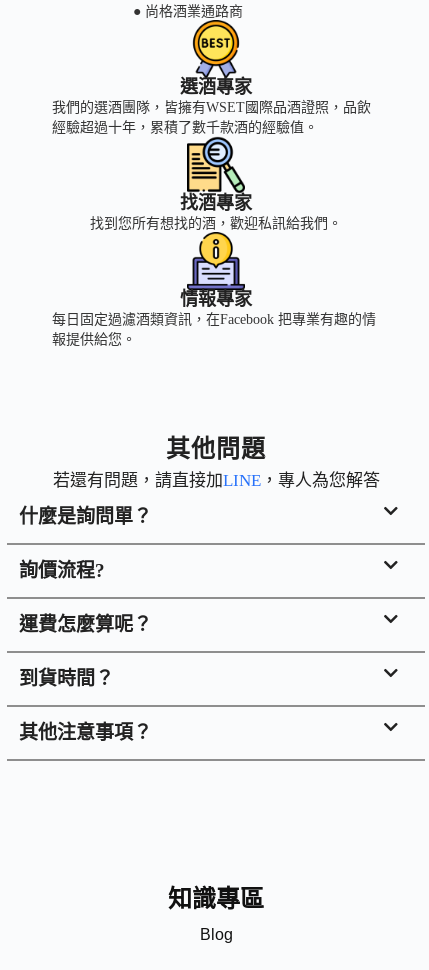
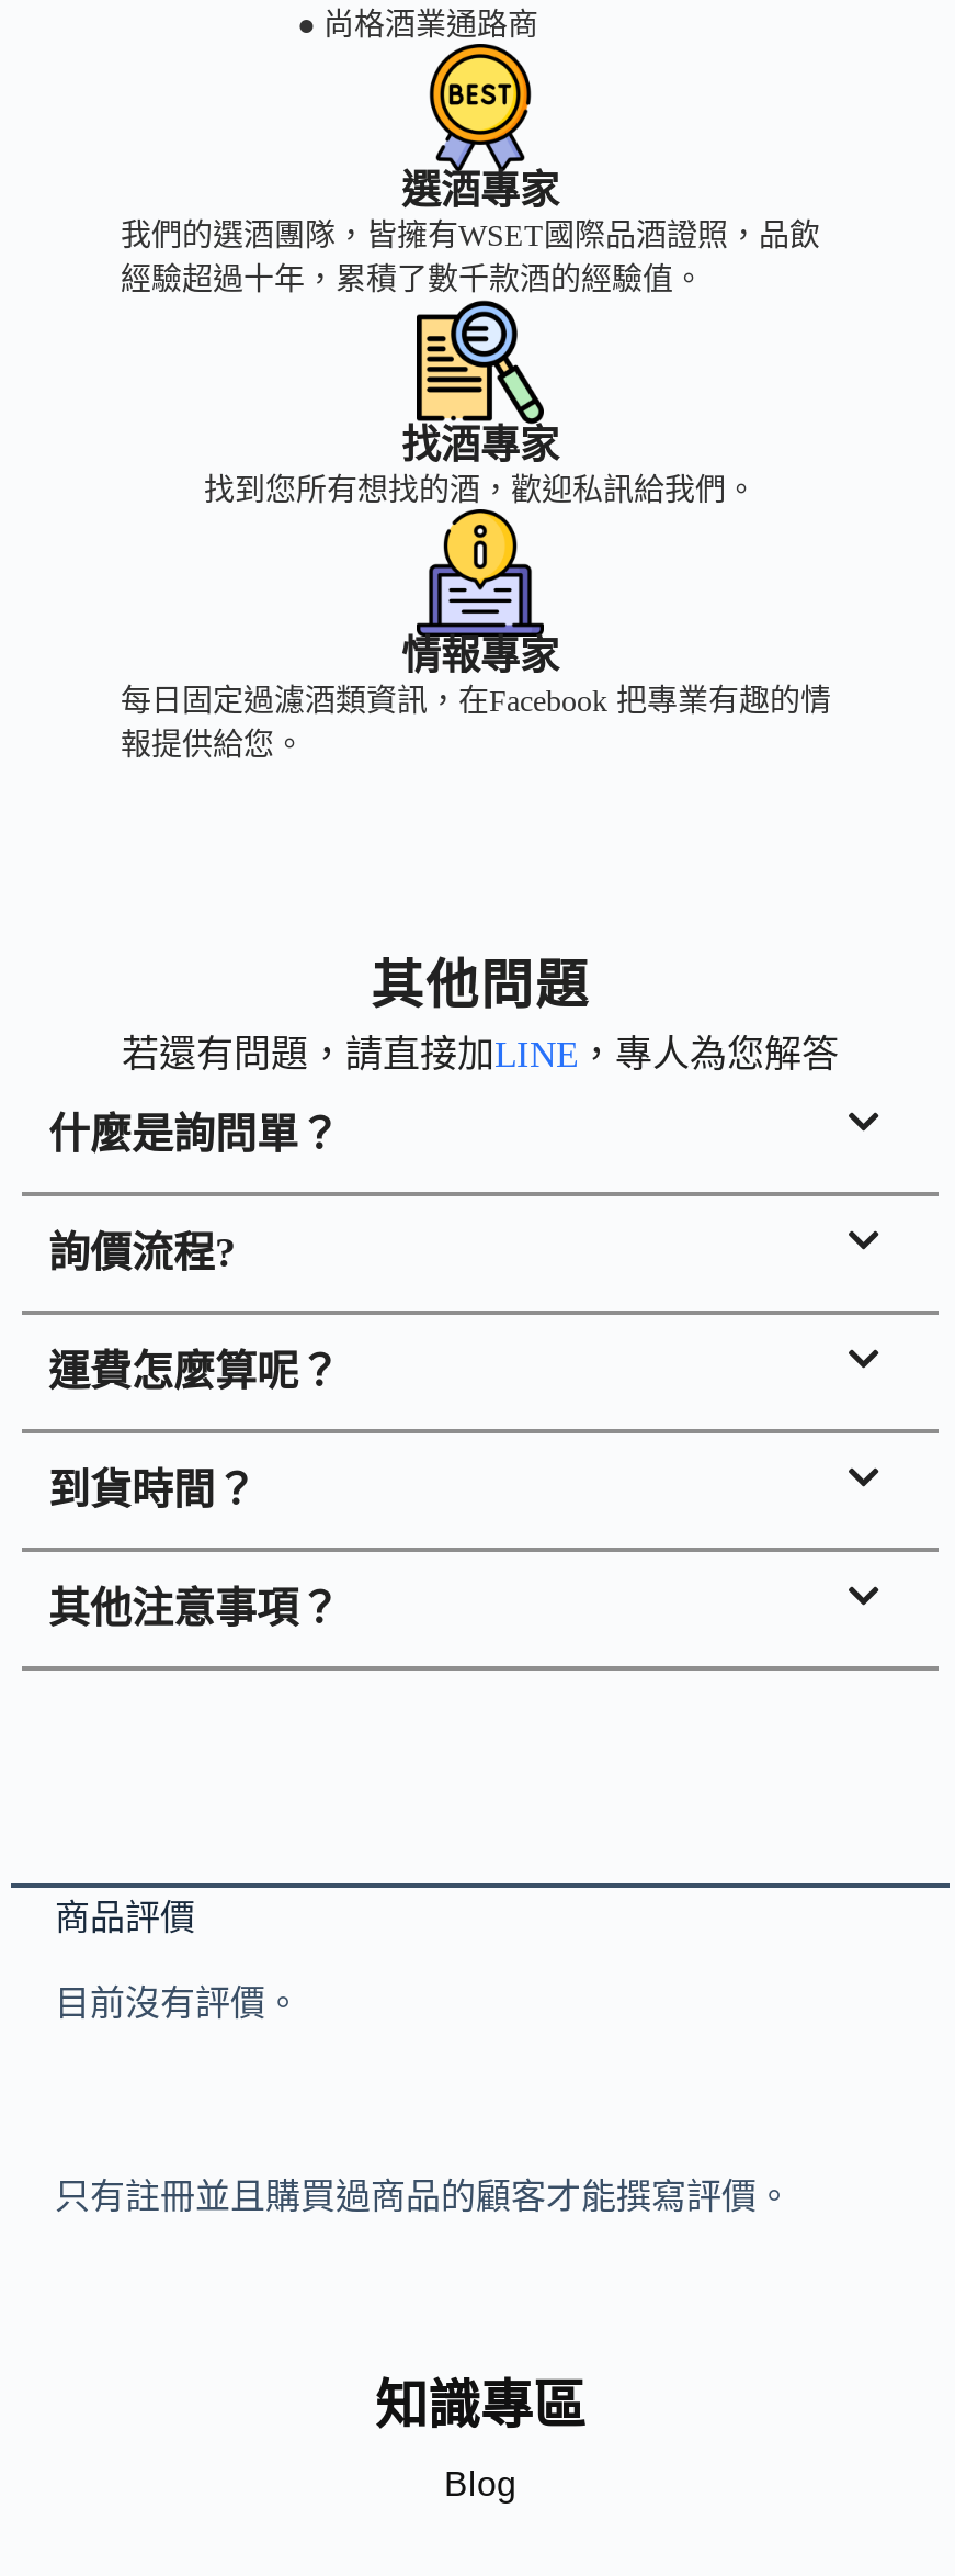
+ 商品評價
+ 目前沒有評價。

+ 只有註冊並且購買過商品的顧客才能撰寫評價。
